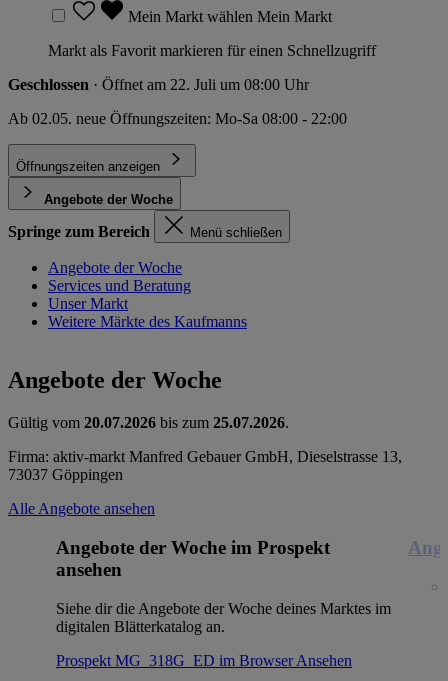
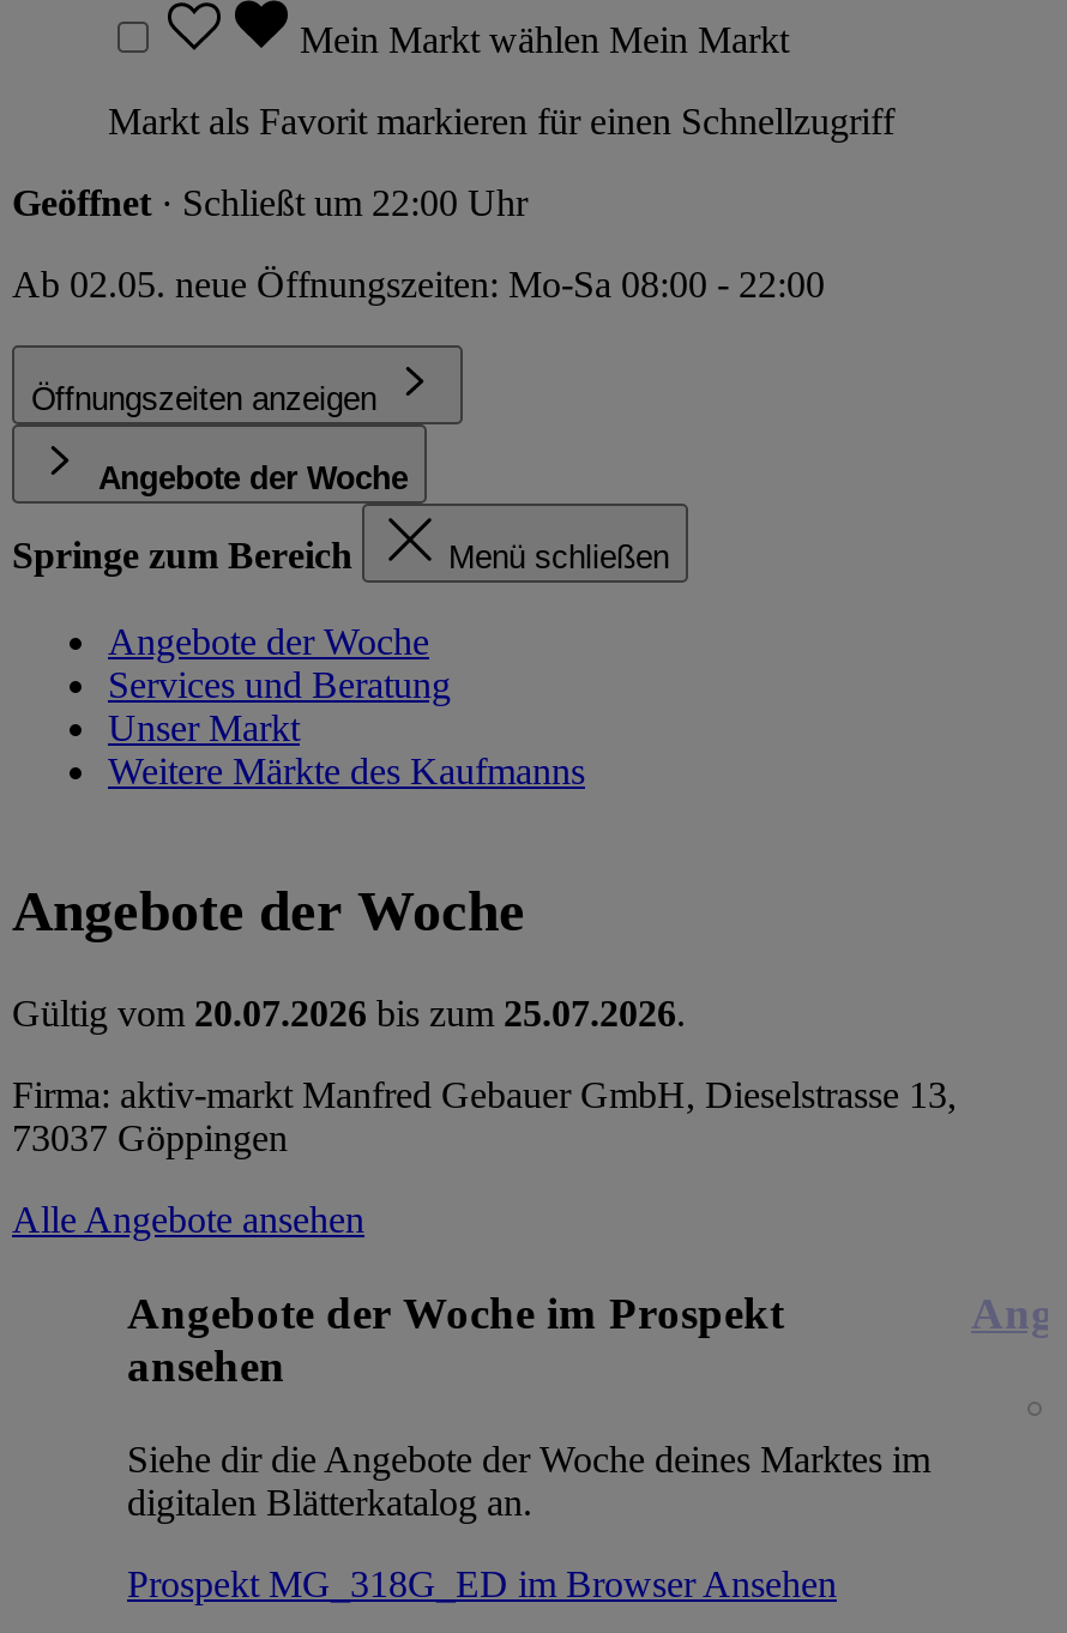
- Geschlossen · Öffnet am 22. Juli um 08:00 Uhr
+ Geöffnet · Schließt um 22:00 Uhr
